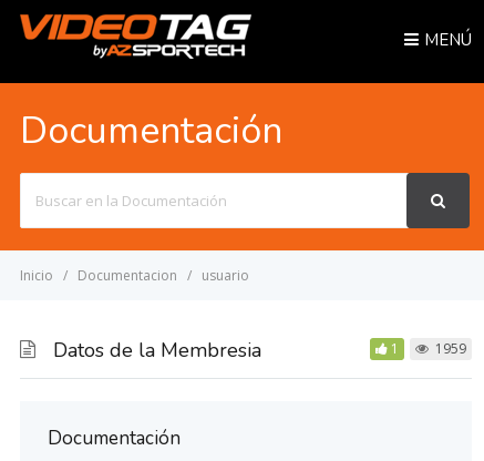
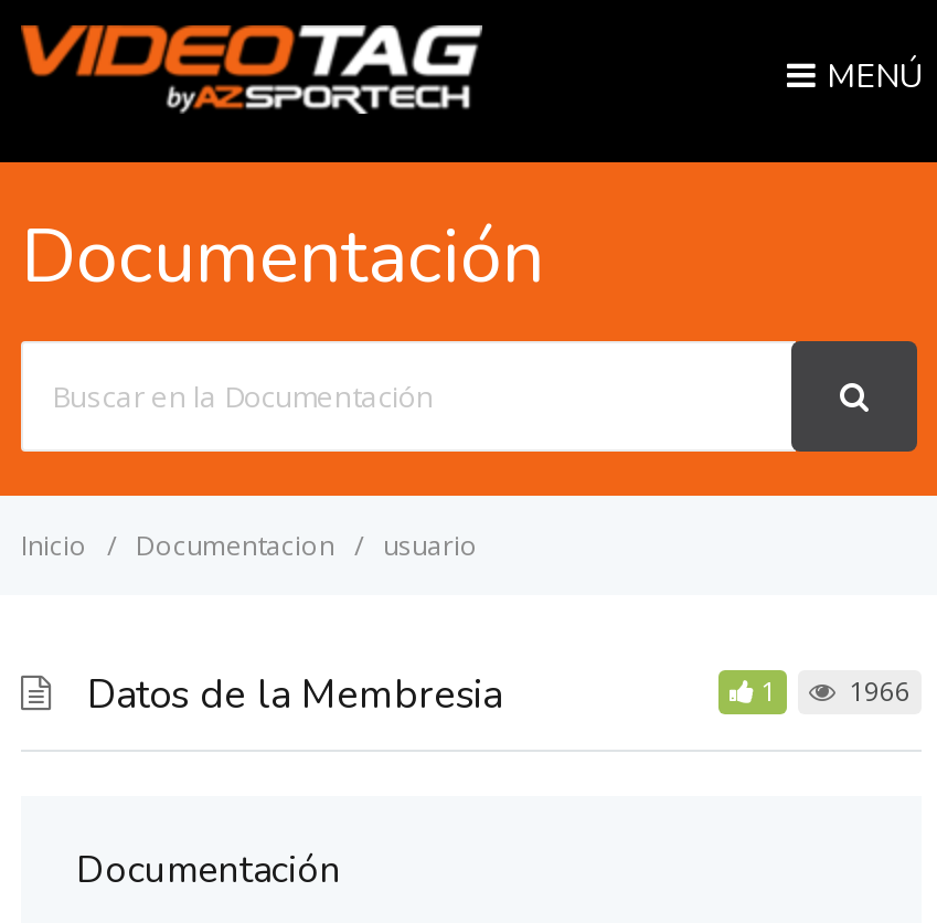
- 1 1959
+ 1 1966
